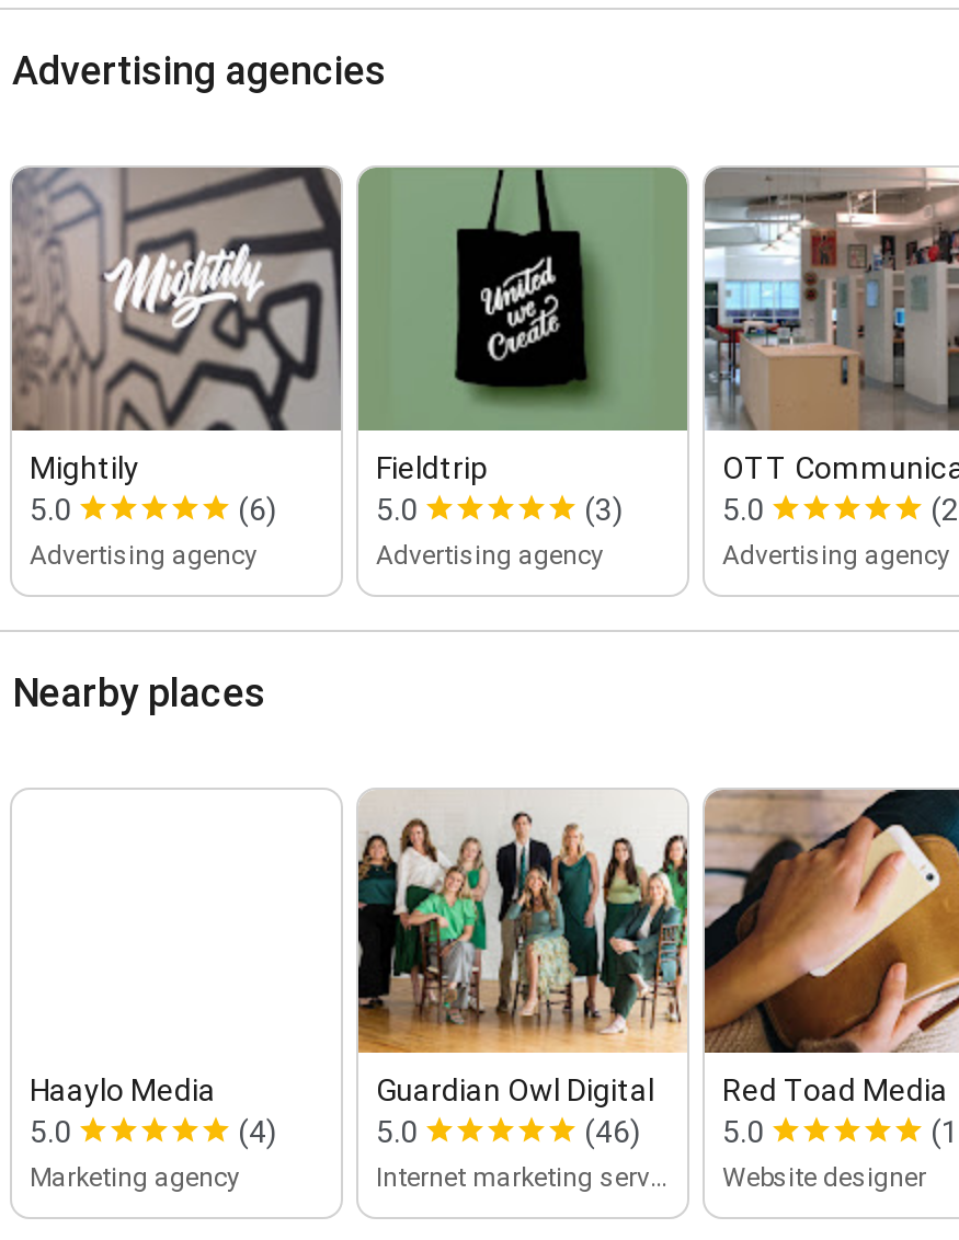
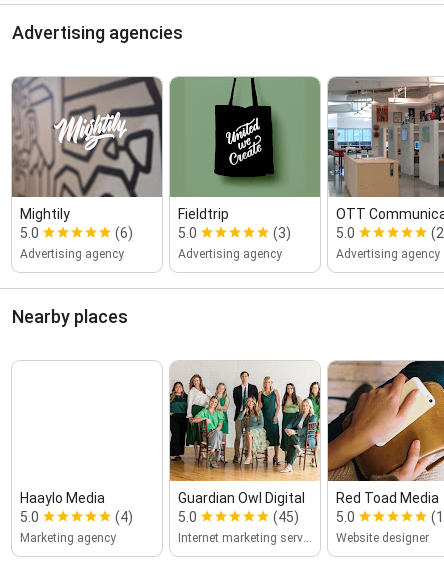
- (46)
+ (45)
